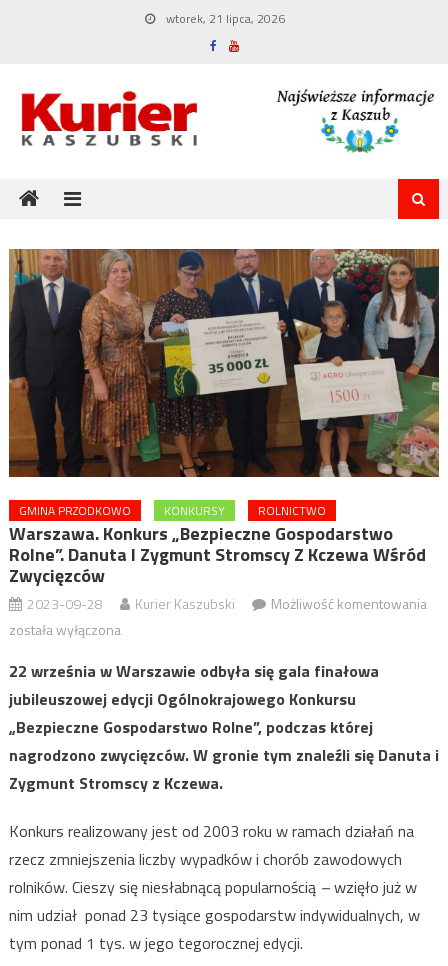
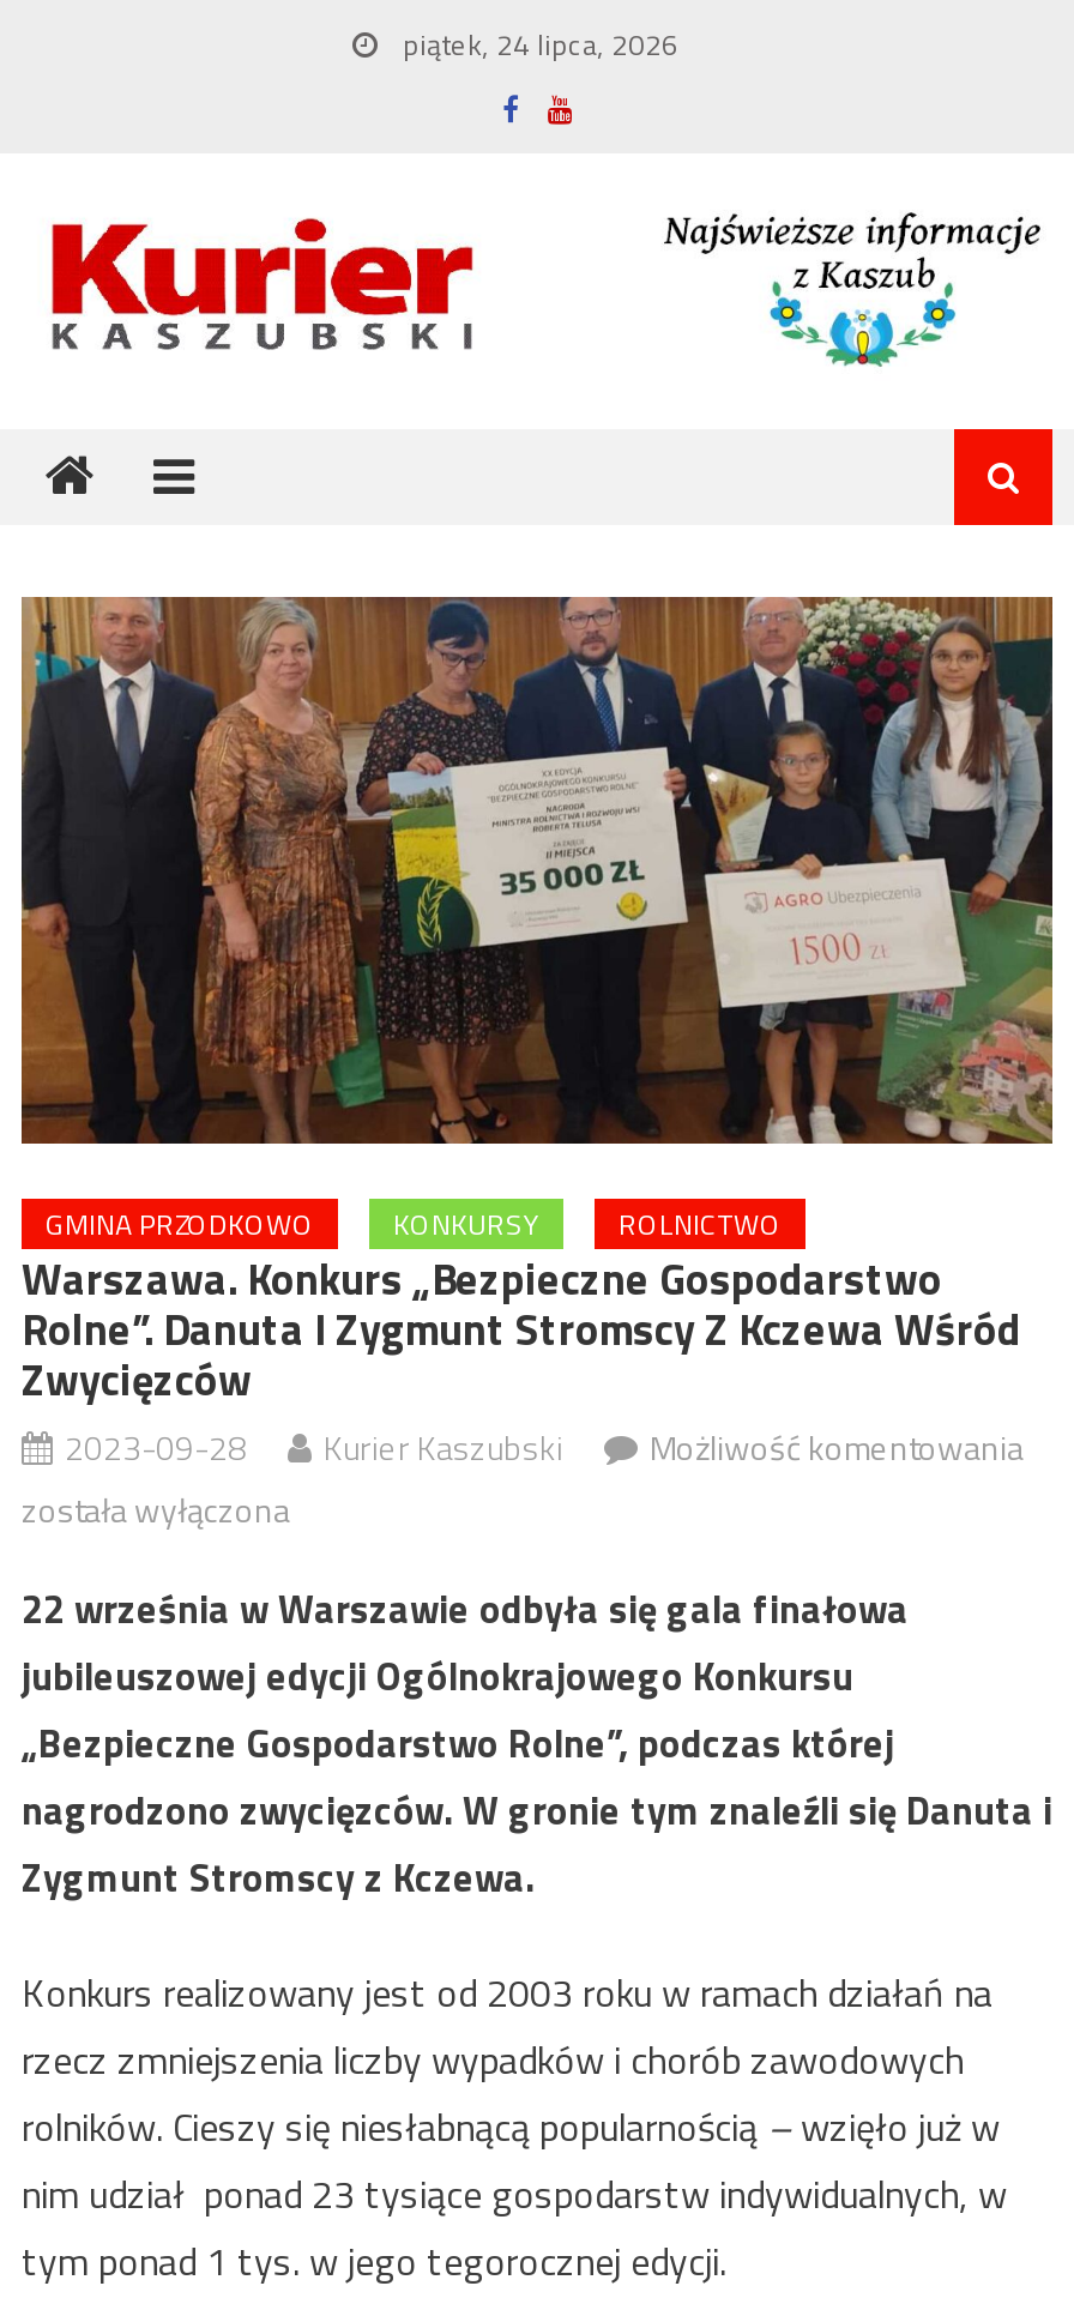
- wtorek, 21 lipca, 2026
+ piątek, 24 lipca, 2026
